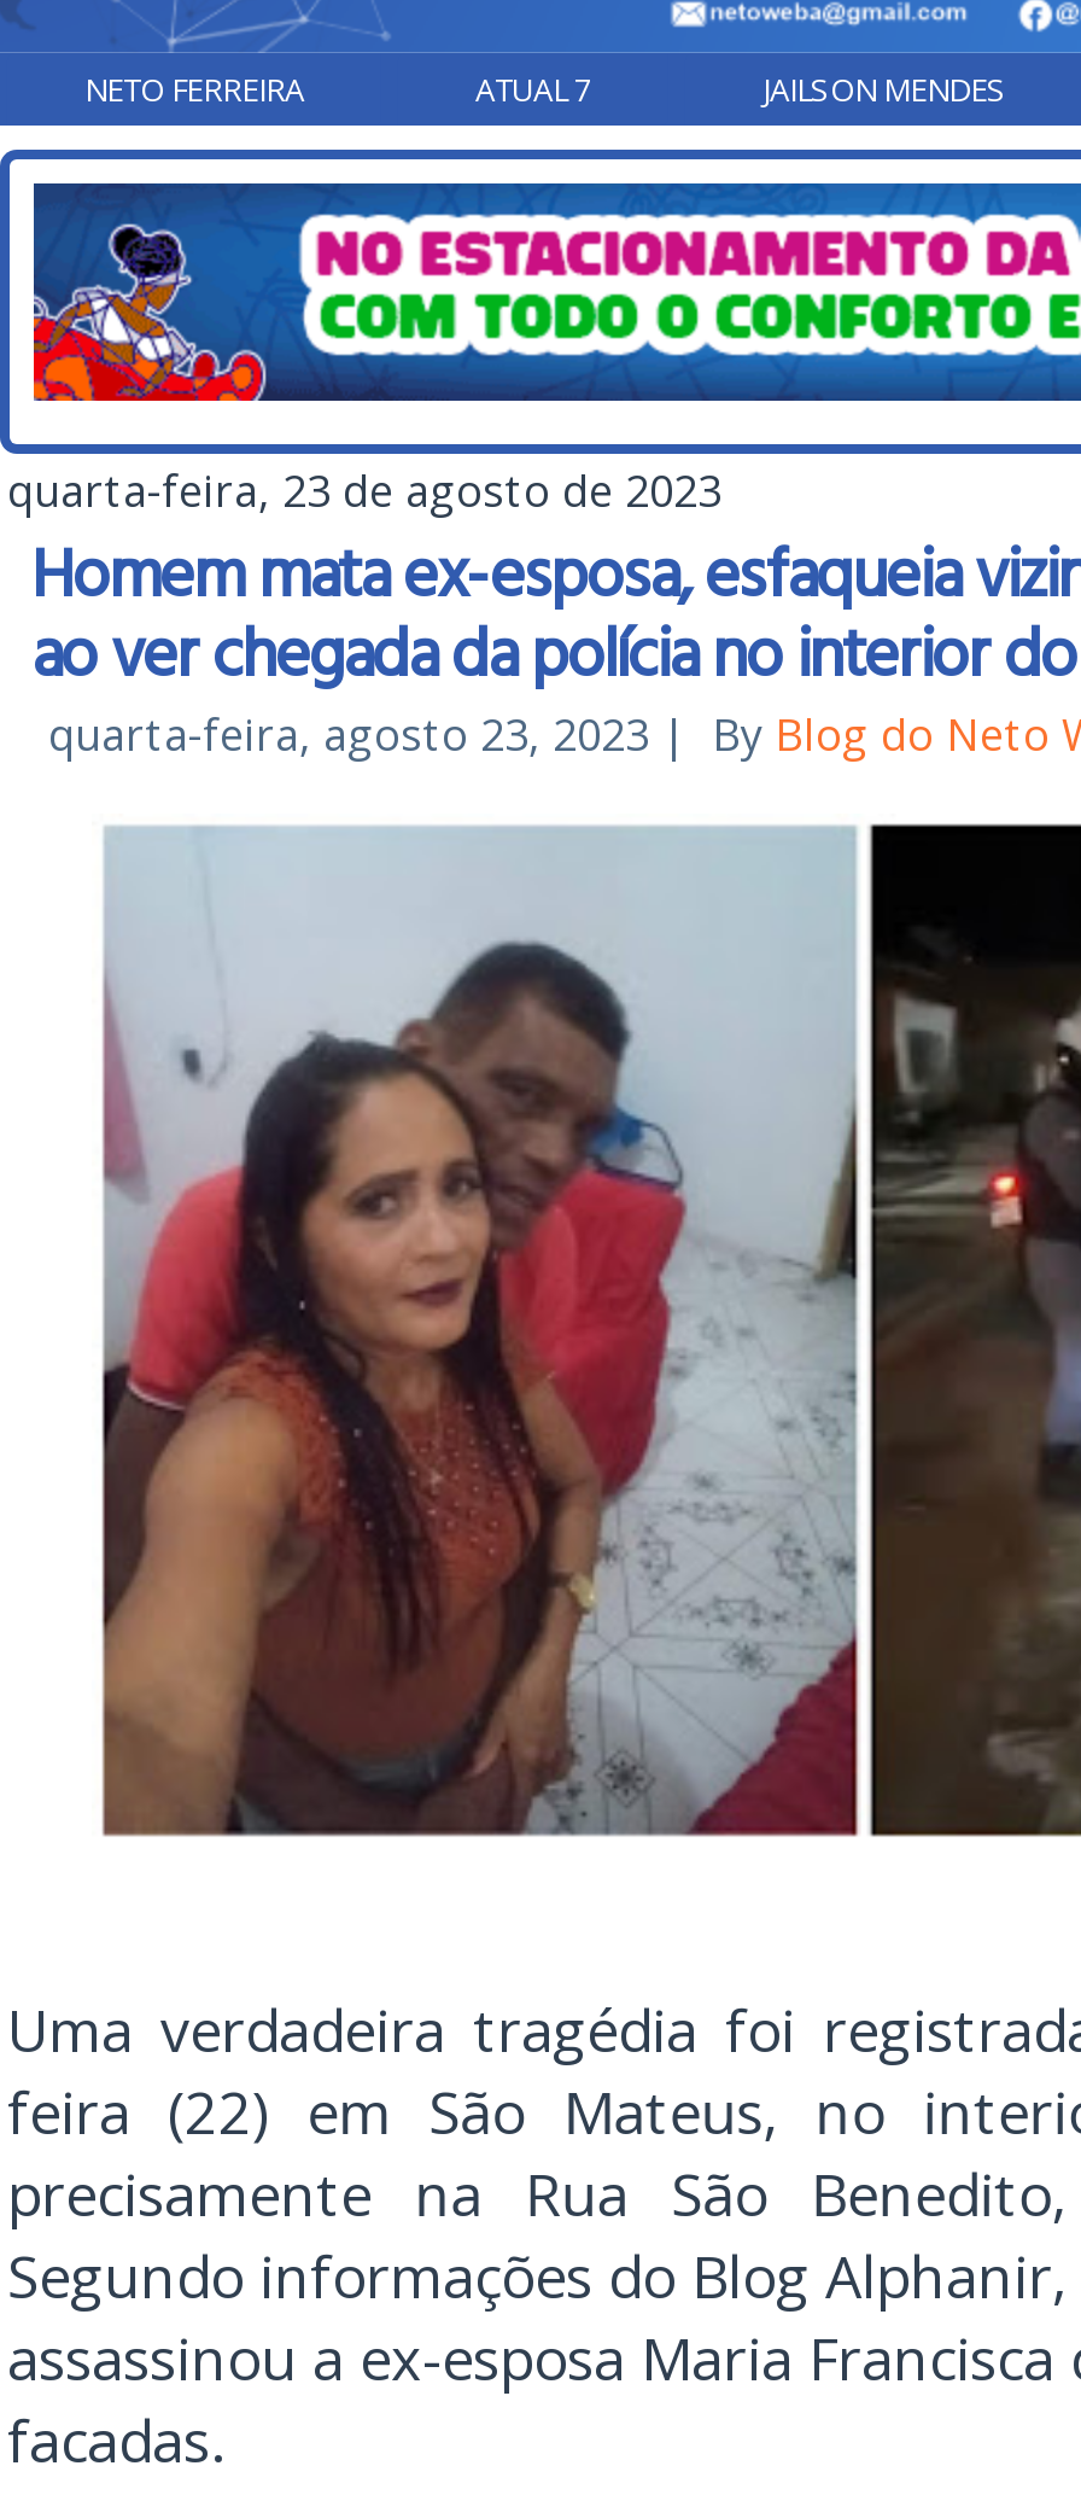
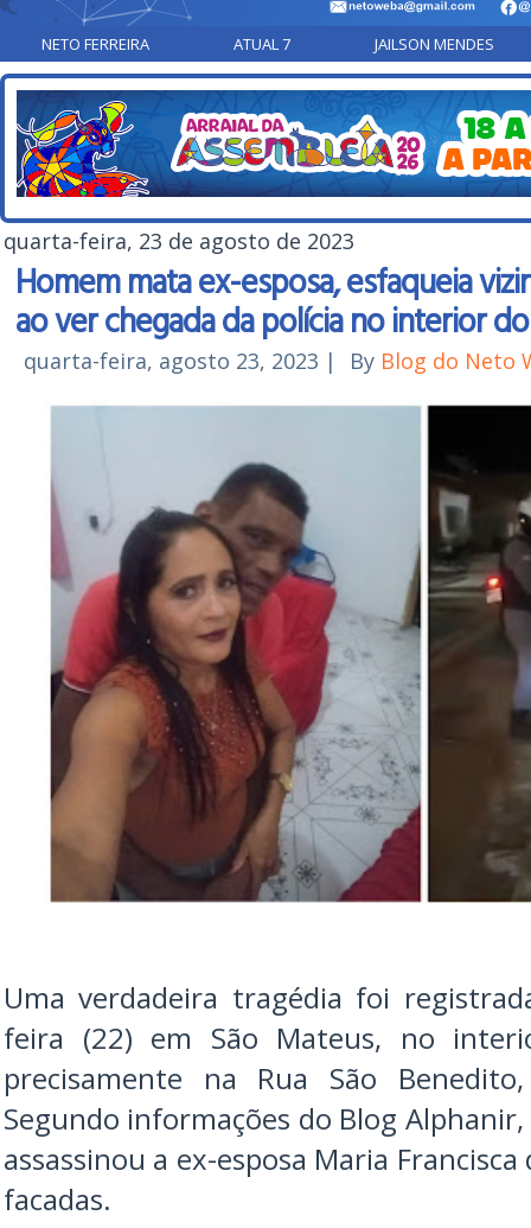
- [image]
+ [image]
